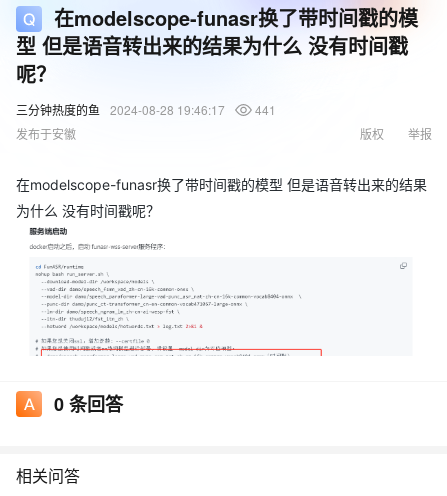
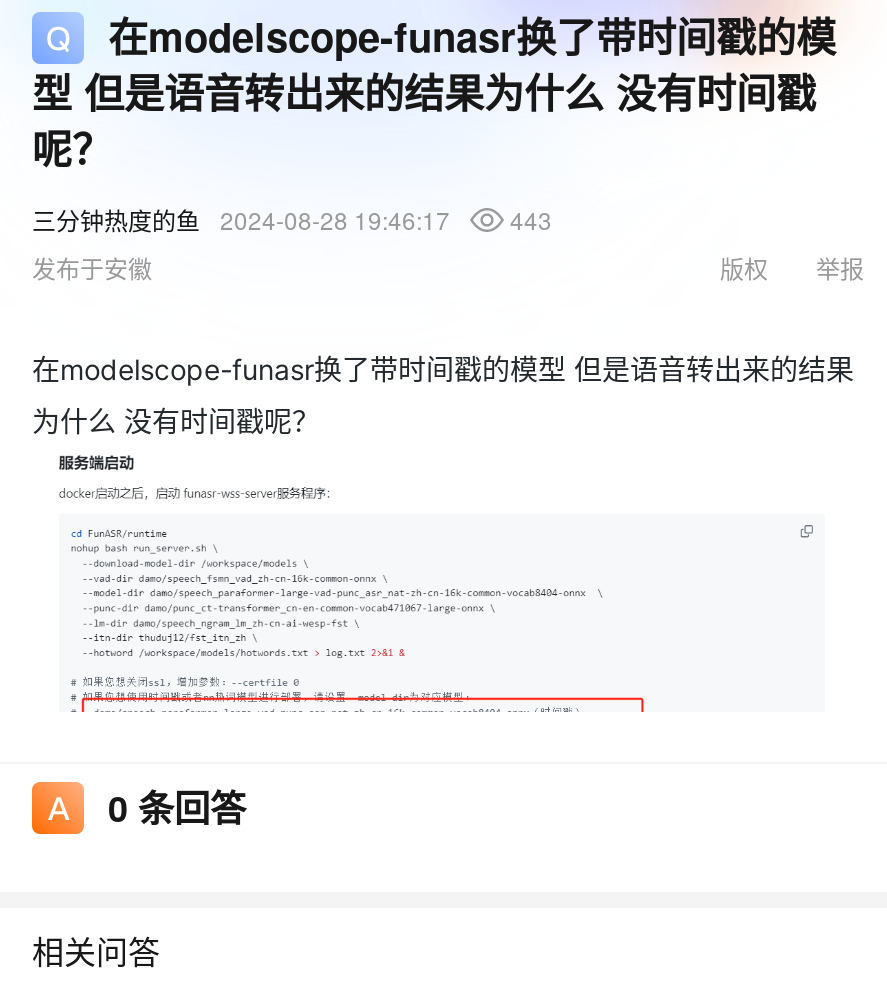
- 三分钟热度的鱼 2024-08-28 19:46:17 441
+ 三分钟热度的鱼 2024-08-28 19:46:17 443
